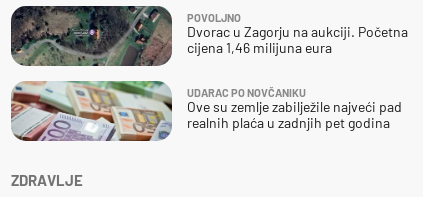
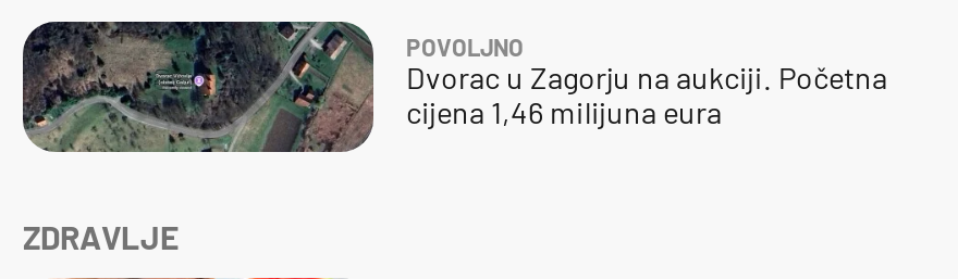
- [image]
- UDARAC PO NOVČANIKU
- Ove su zemlje zabilježile najveći pad
- realnih plaća u zadnjih pet godina
